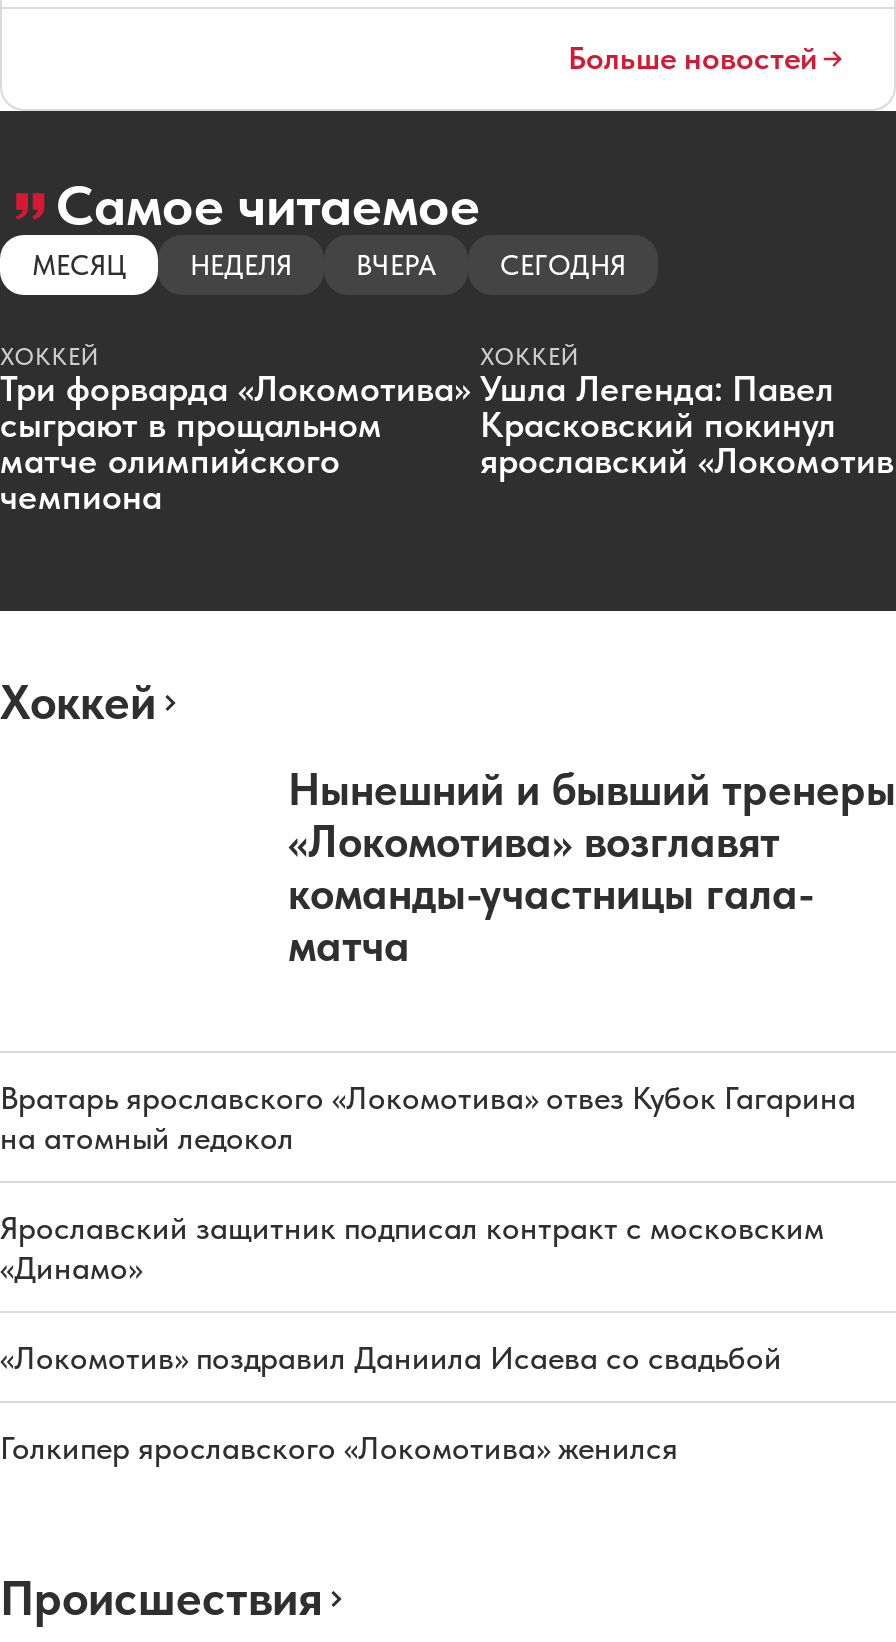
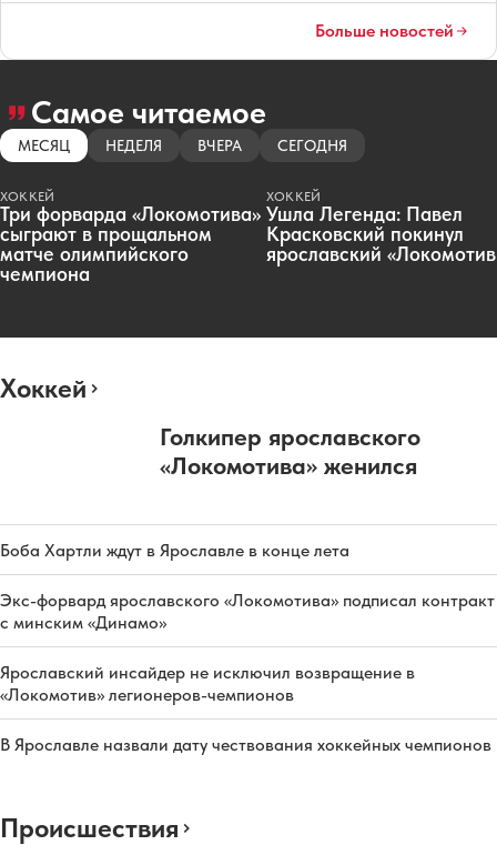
- Нынешний и бывший тренеры
- «Локомотива» возглавят
- команды-участницы гала-
- матча
+ Голкипер ярославского
+ «Локомотива» женился

- Вратарь ярославского «Локомотива» отвез Кубок Гагарина
- на атомный ледокол
+ Боба Хартли ждут в Ярославле в конце лета

- Ярославский защитник подписал контракт с московским
- «Динамо»
+ Экс-форвард ярославского «Локомотива» подписал контракт
+ с минским «Динамо»

- «Локомотив» поздравил Даниила Исаева со свадьбой
+ Ярославский инсайдер не исключил возвращение в
+ «Локомотив» легионеров-чемпионов

- Голкипер ярославского «Локомотива» женился
+ В Ярославле назвали дату чествования хоккейных чемпионов
